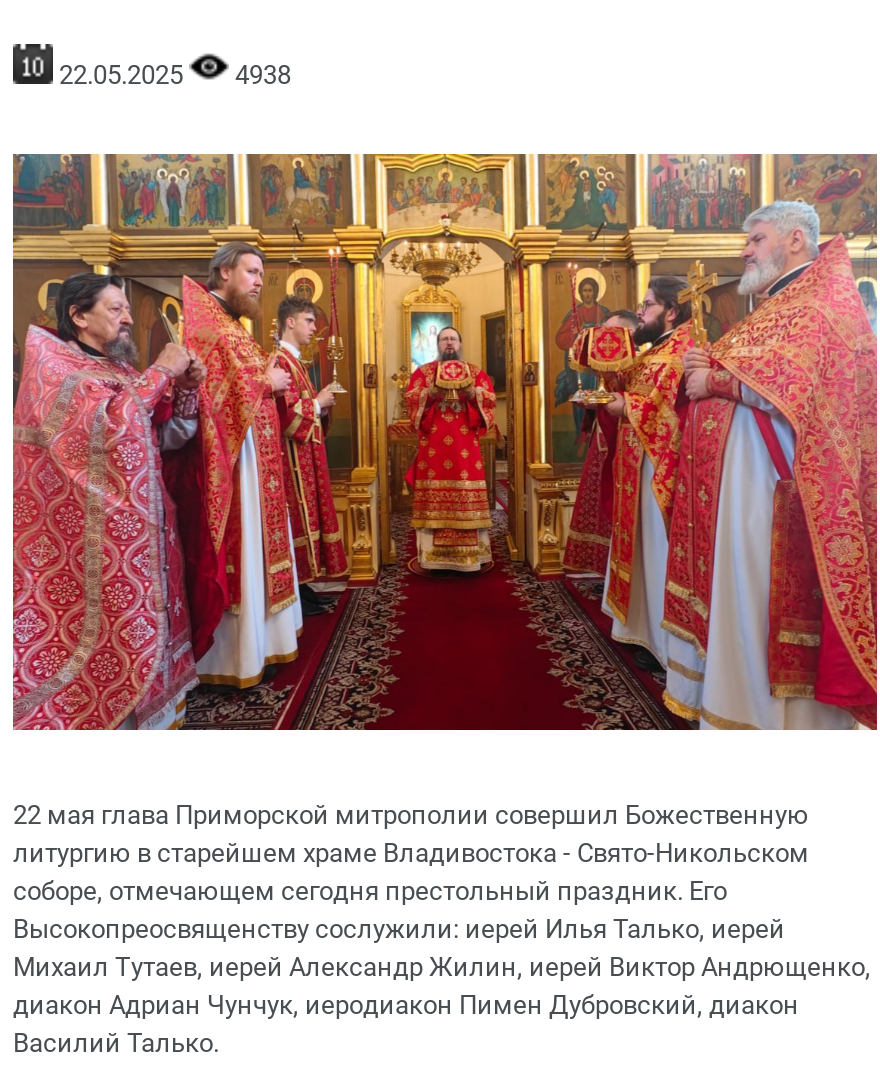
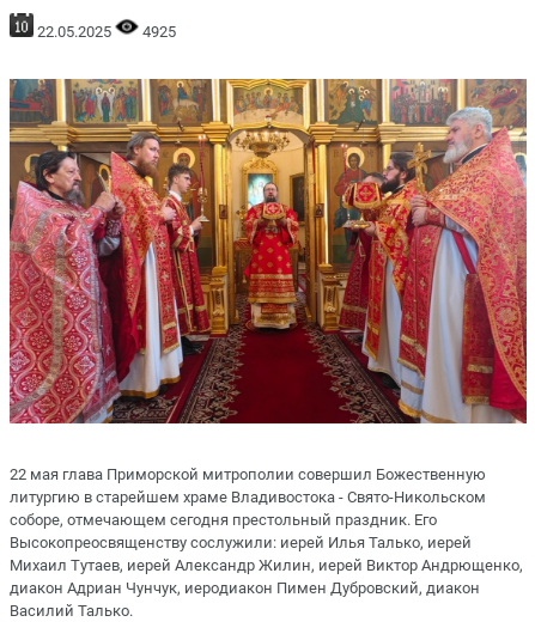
- 22.05.2025 4938
+ 22.05.2025 4925
